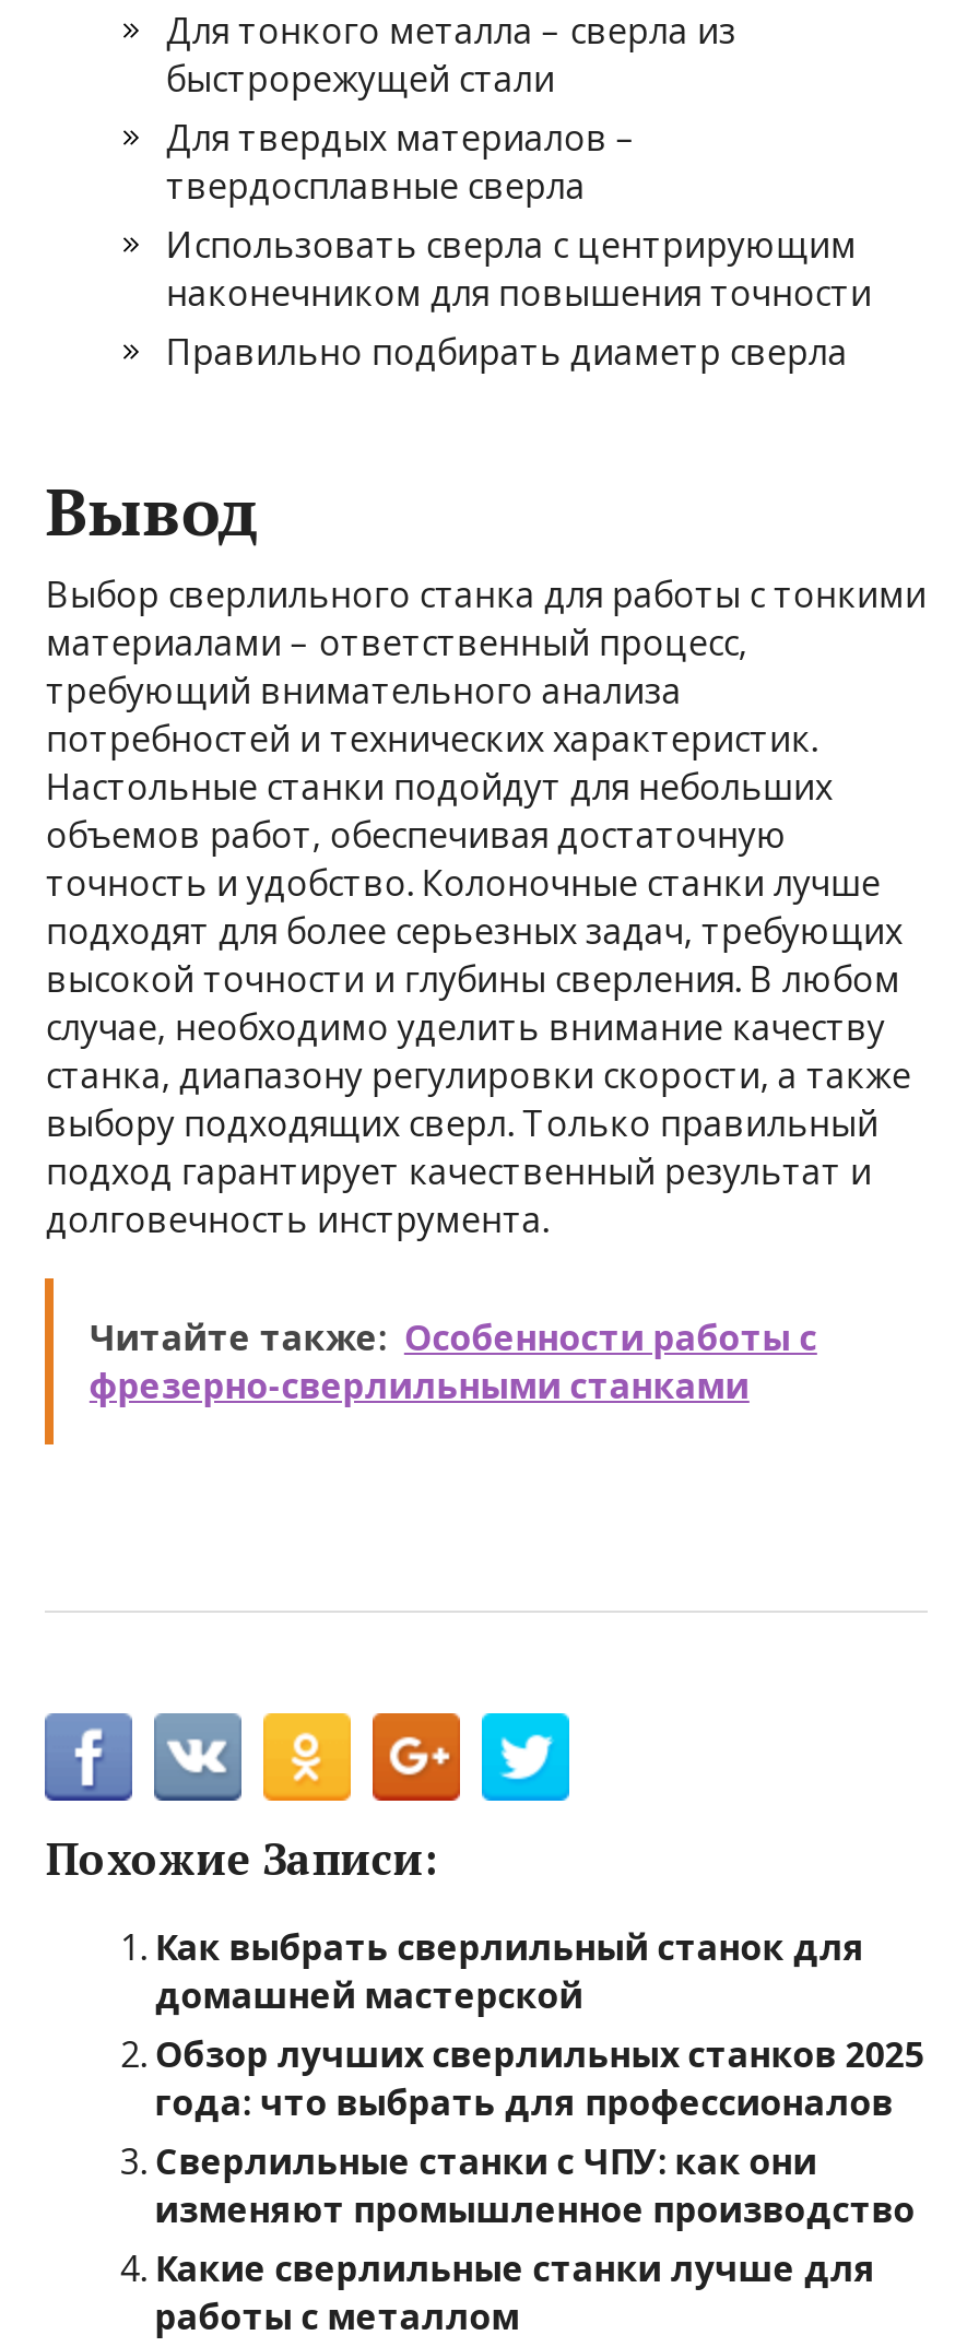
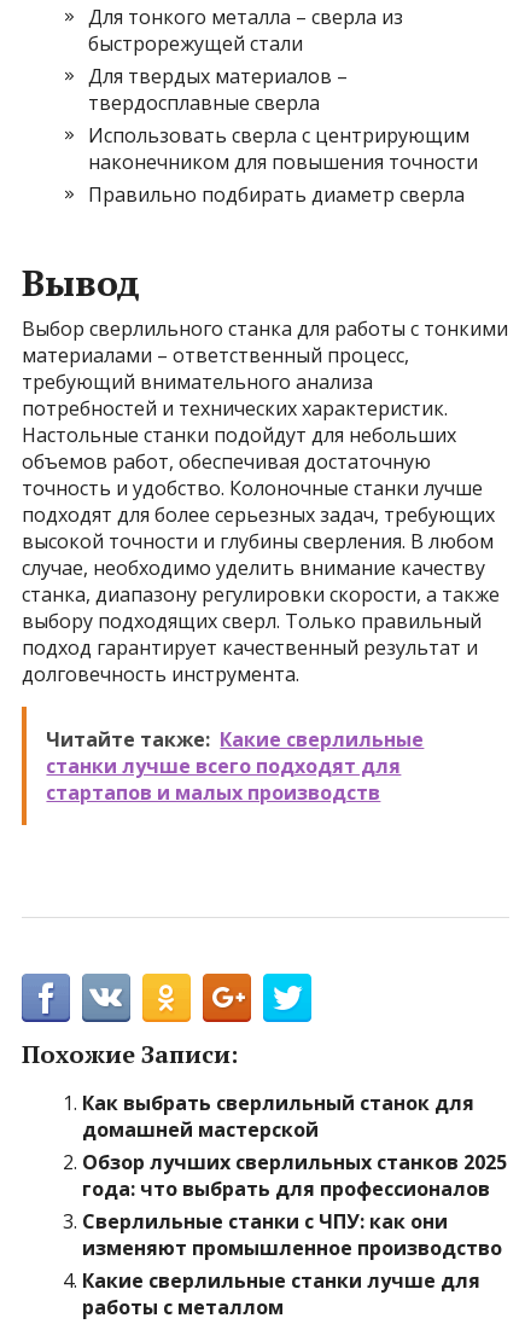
- Читайте также: Особенности работы с
- фрезерно-сверлильными станками
+ Читайте также: Какие сверлильные
+ станки лучше всего подходят для
+ стартапов и малых производств
